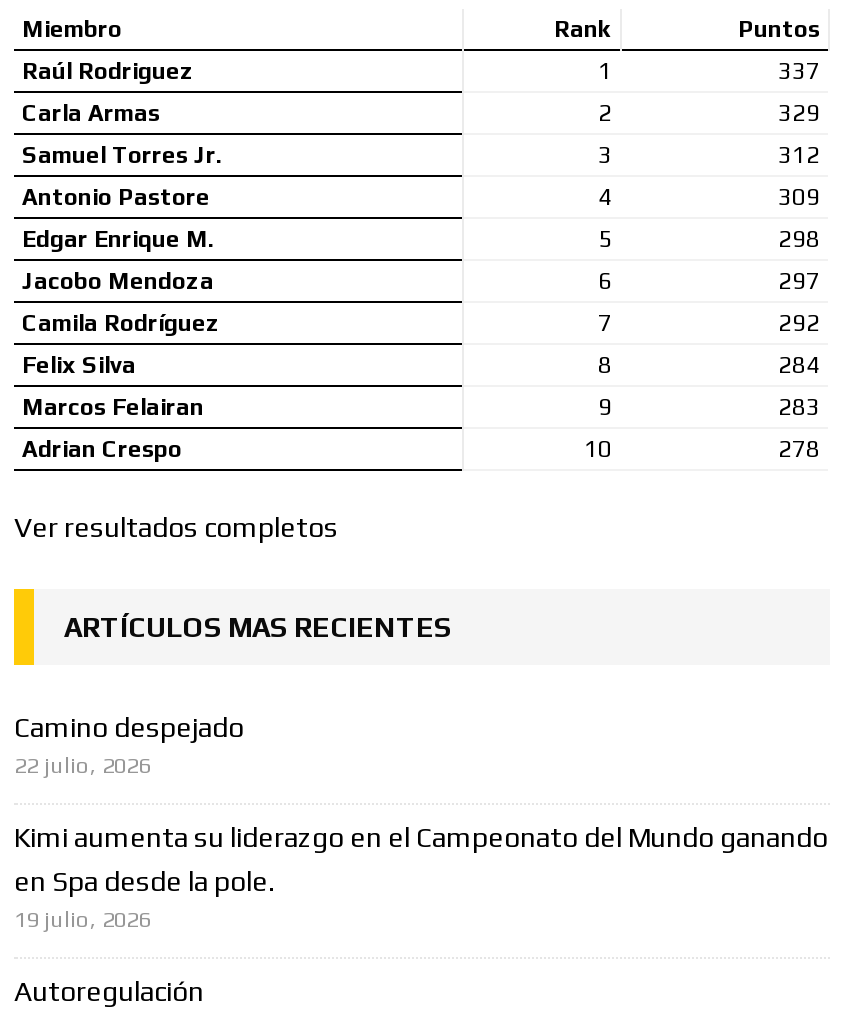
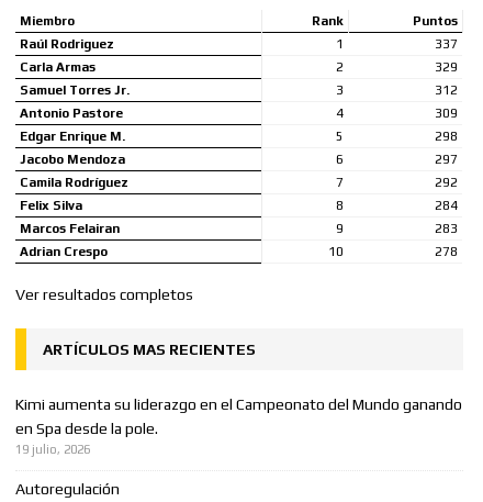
- Camino despejado
- 22 julio, 2026
